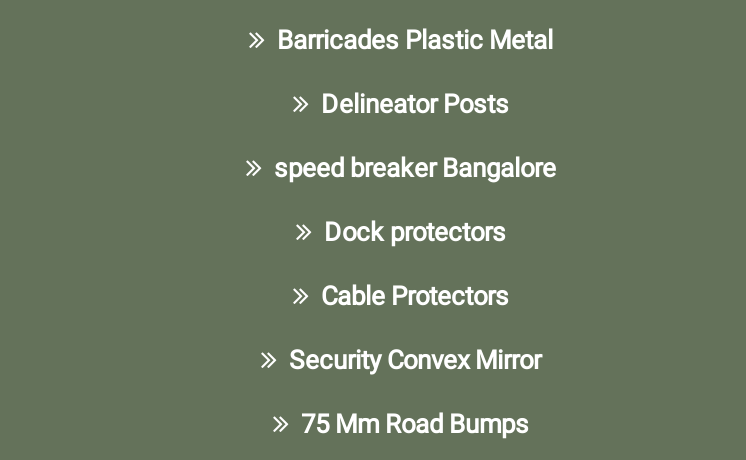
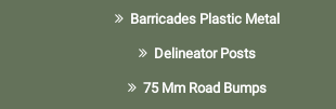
- speed breaker Bangalore
- Dock protectors
- Cable Protectors
- Security Convex Mirror
